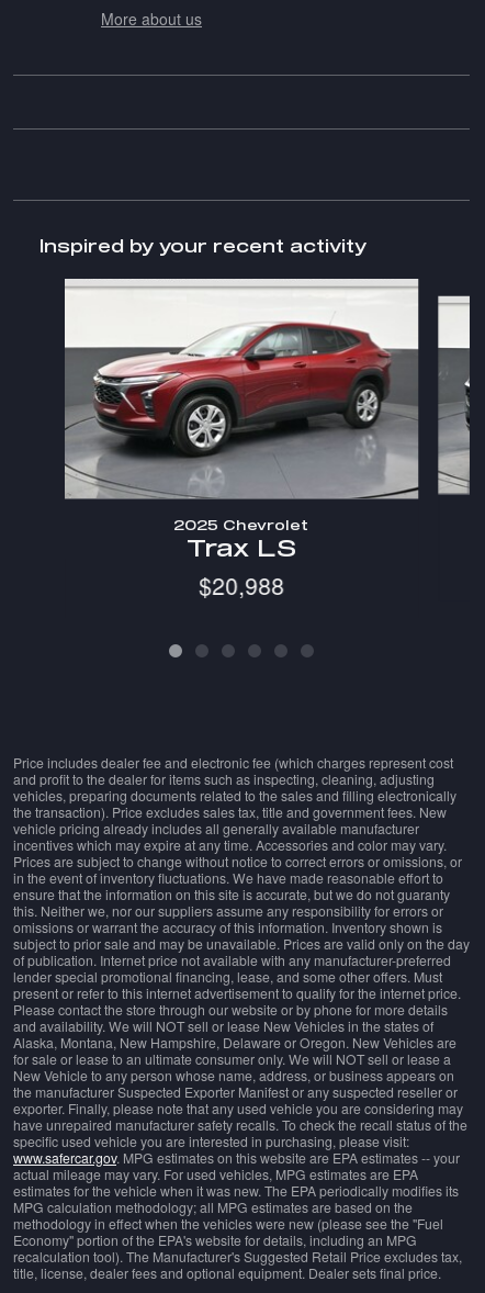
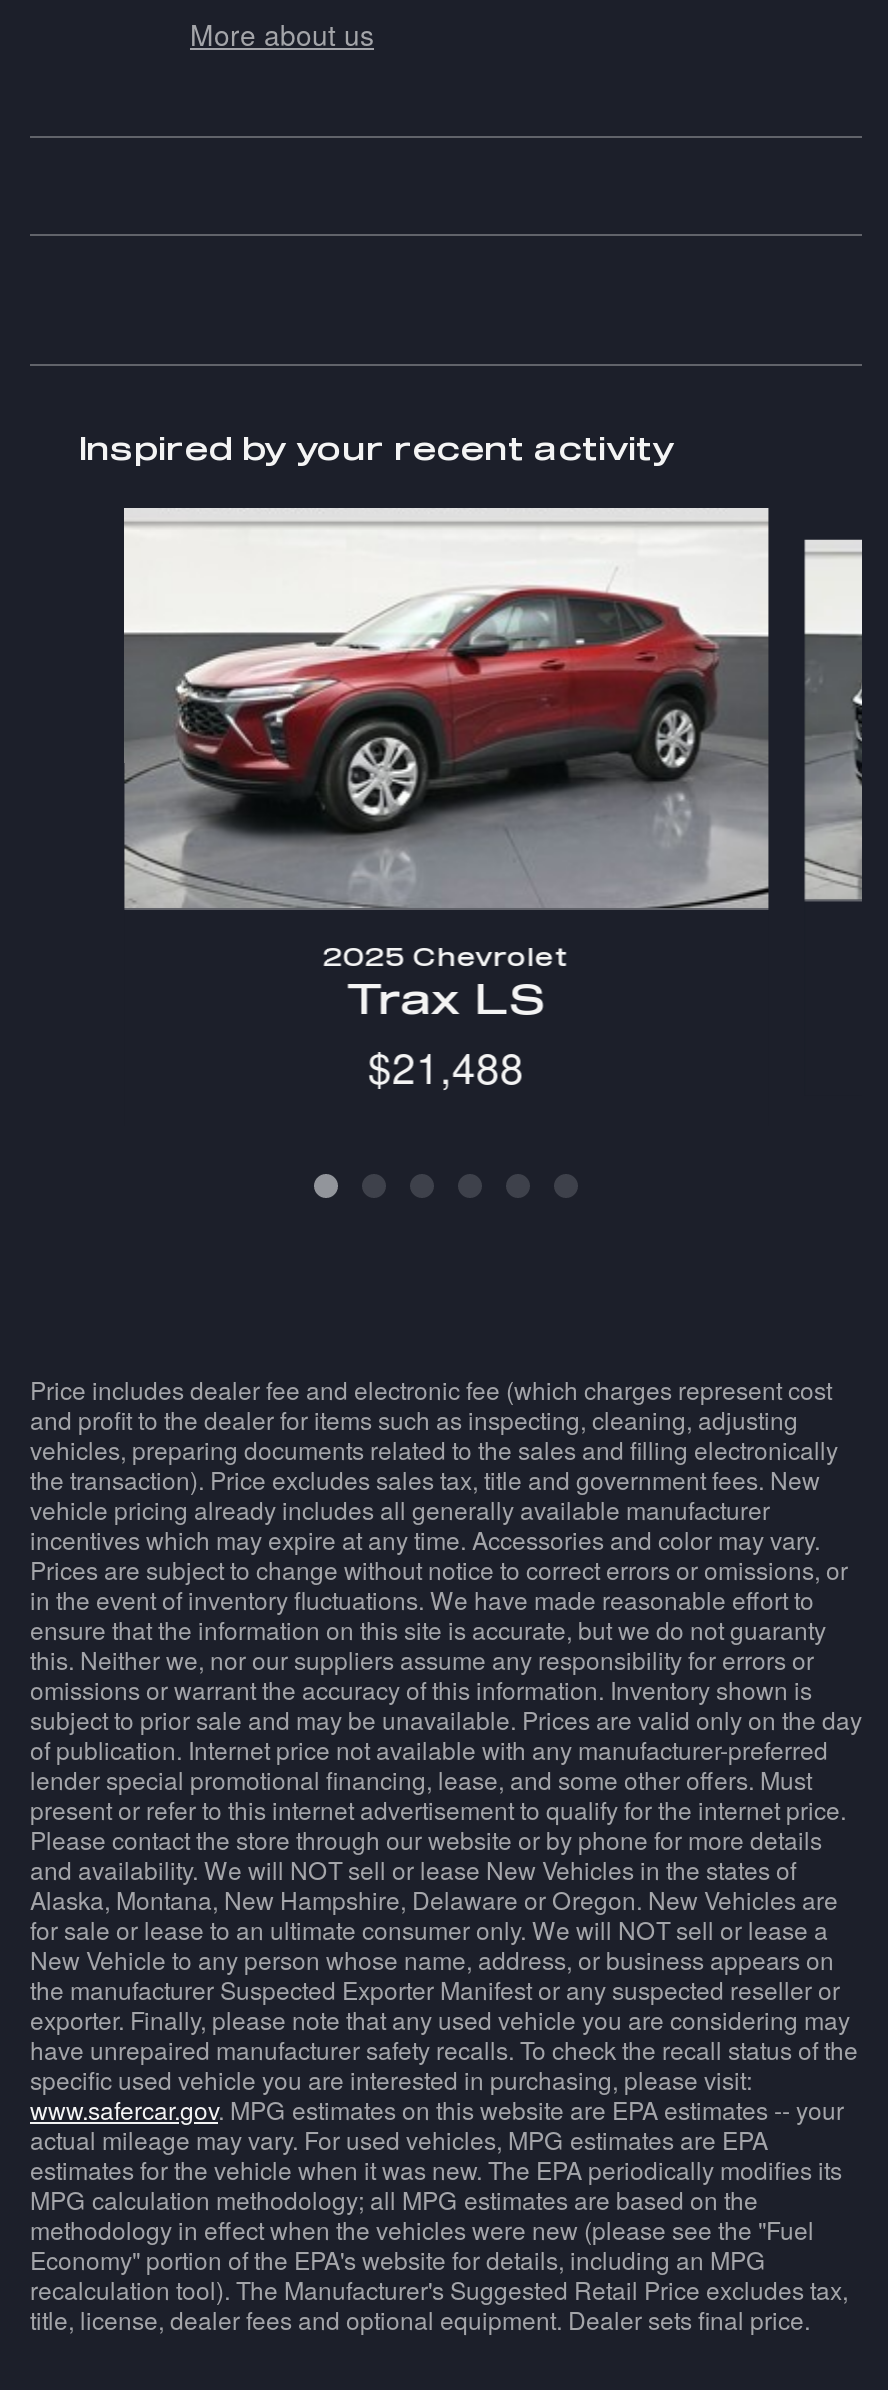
- $20,988
+ $21,488
